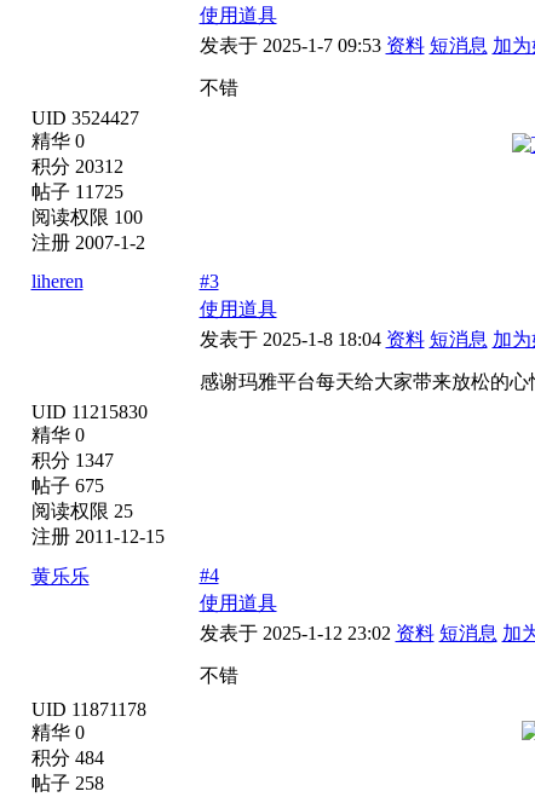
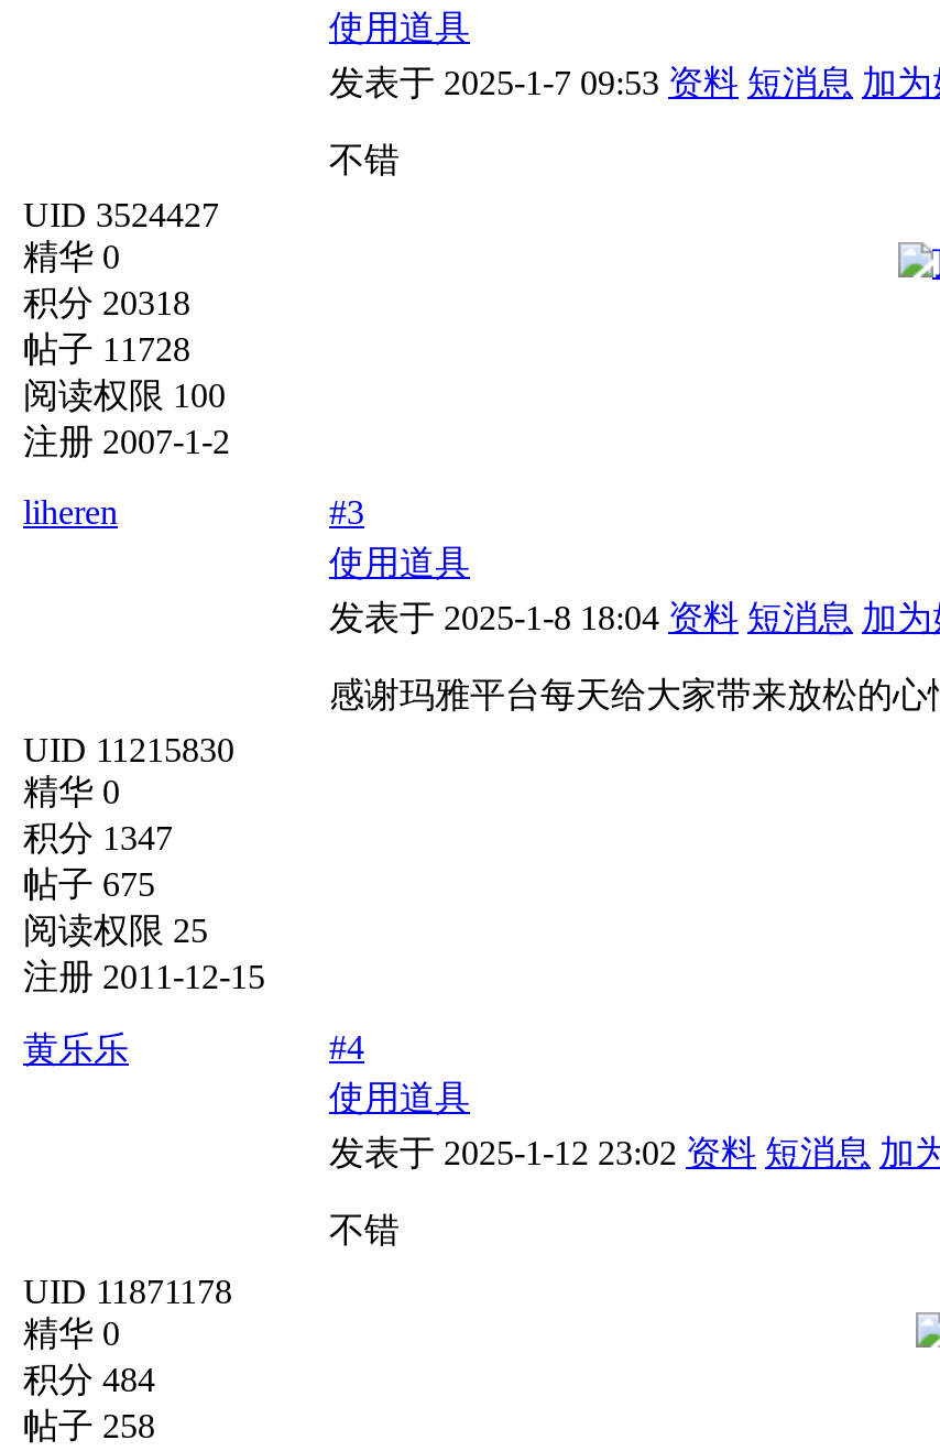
- 积分 20312
+ 积分 20318

- 帖子 11725
+ 帖子 11728
